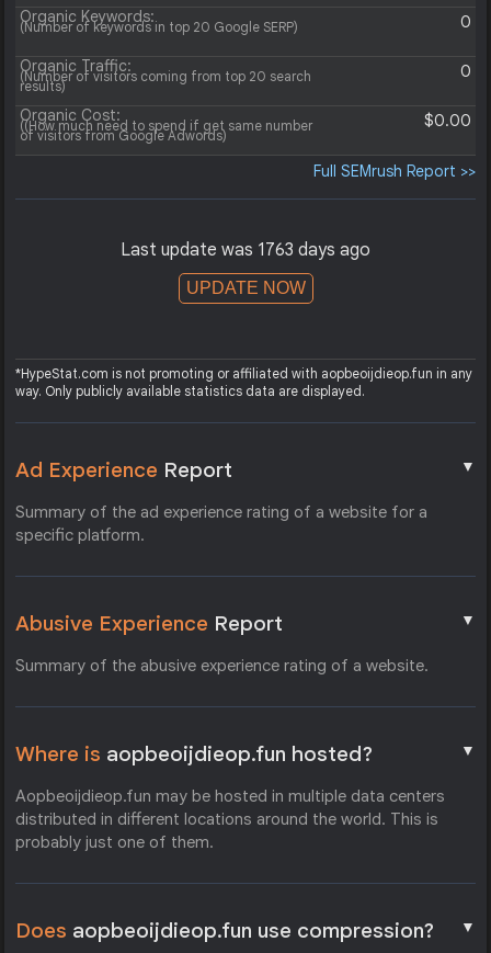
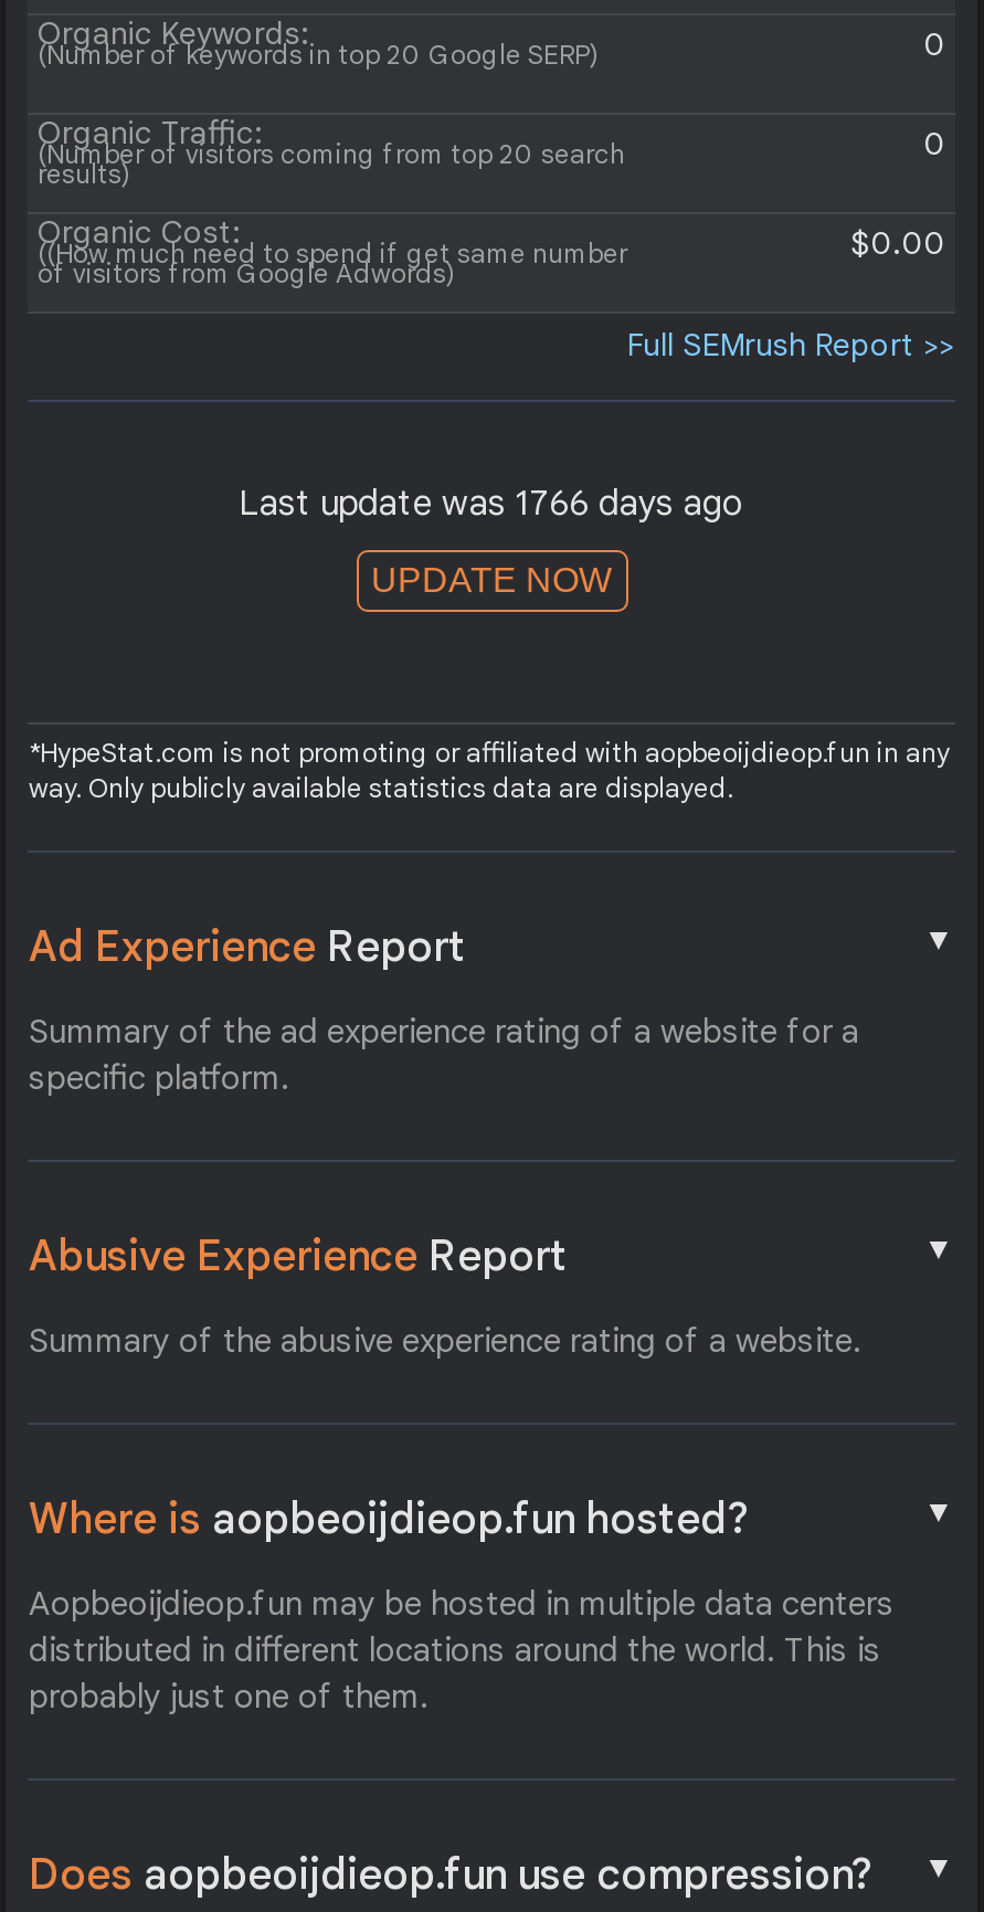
- Last update was 1763 days ago
+ Last update was 1766 days ago
